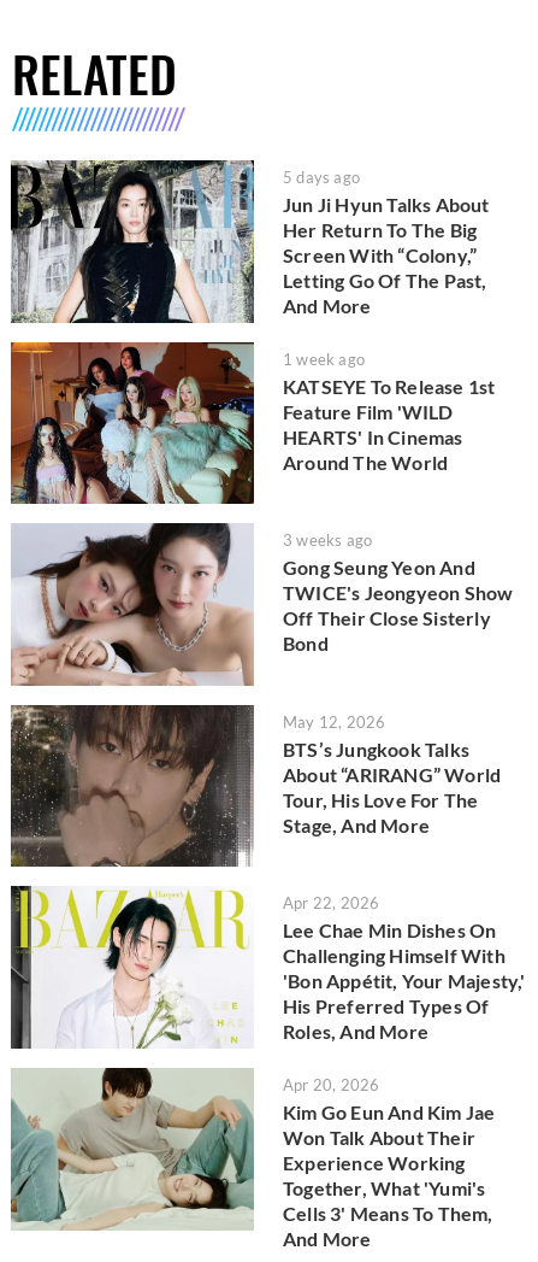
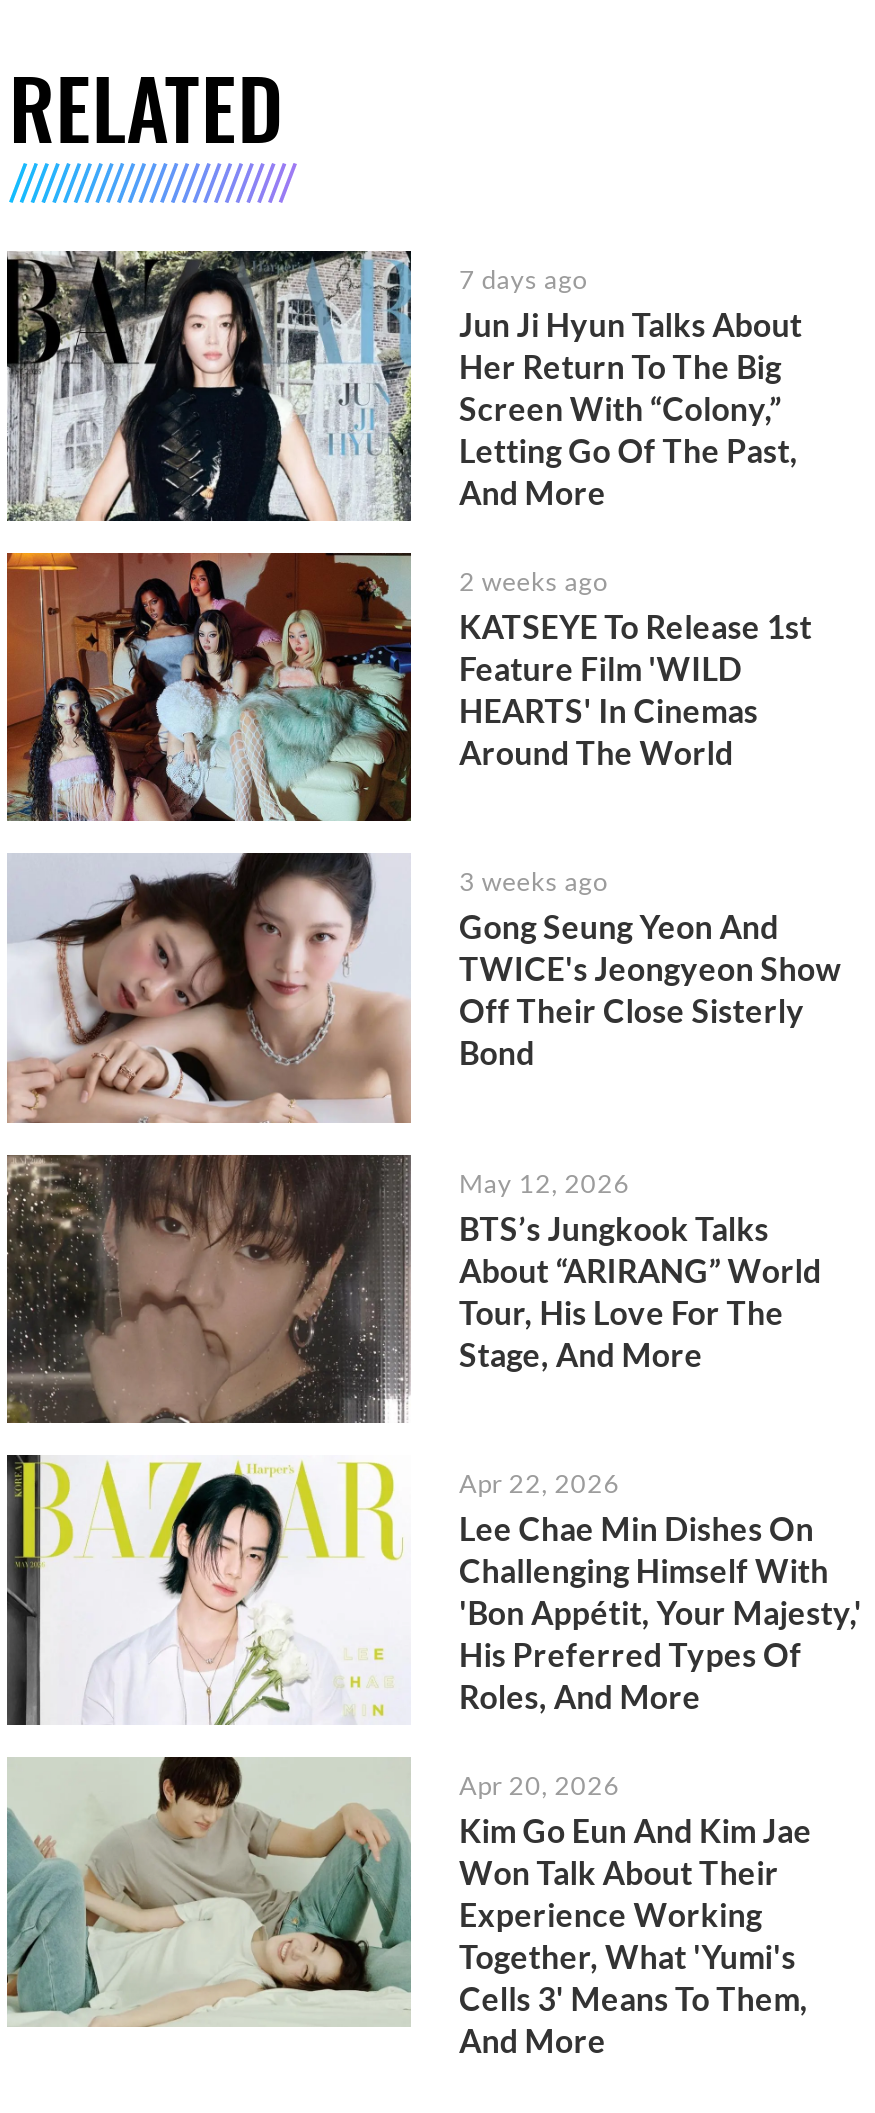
- 5 days ago
+ 7 days ago

- 1 week ago
+ 2 weeks ago
